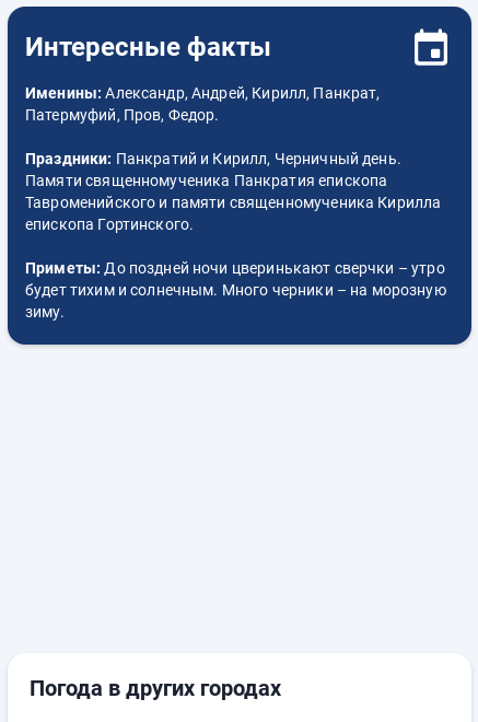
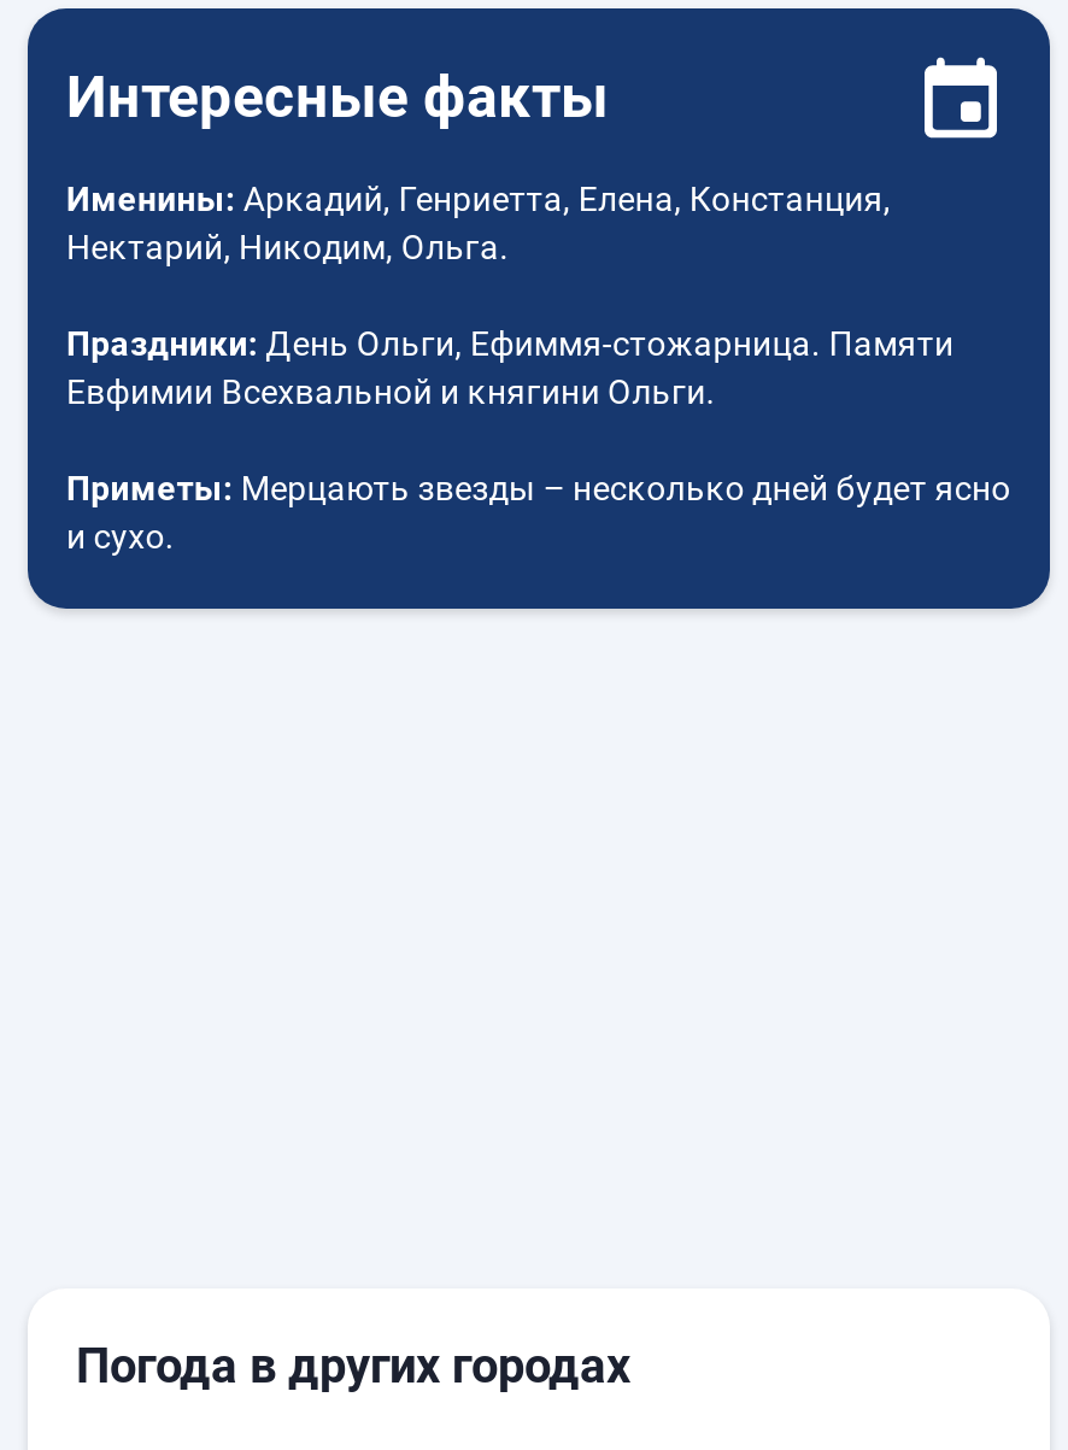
- Именины: Александр, Андрей, Кирилл, Панкрат,
- Патермуфий, Пров, Федор.
+ Именины: Аркадий, Генриетта, Елена, Констанция,
+ Нектарий, Никодим, Ольга.

- Праздники: Панкратий и Кирилл, Черничный день.
- Памяти священномученика Панкратия епископа
- Тавроменийского и памяти священномученика Кирилла
- епископа Гортинского.
+ Праздники: День Ольги, Ефиммя-стожарница. Памяти
+ Евфимии Всехвальной и княгини Ольги.

- Приметы: До поздней ночи цверинькают сверчки – утро
- будет тихим и солнечным. Много черники – на морозную
- зиму.
+ Приметы: Мерцають звезды – несколько дней будет ясно
+ и сухо.
